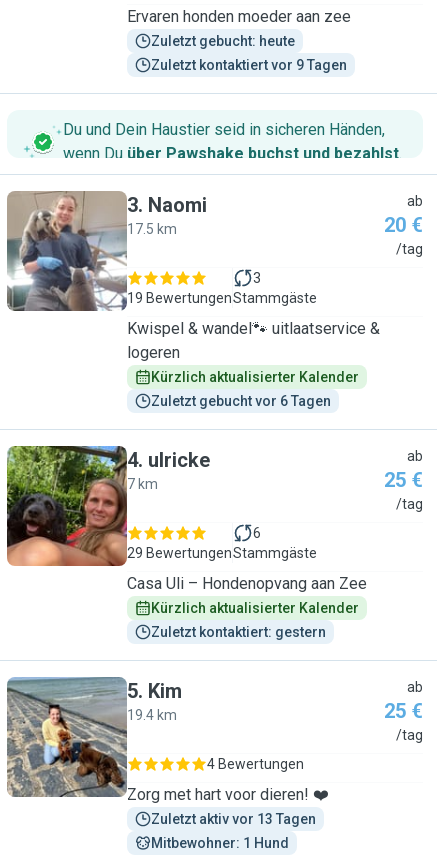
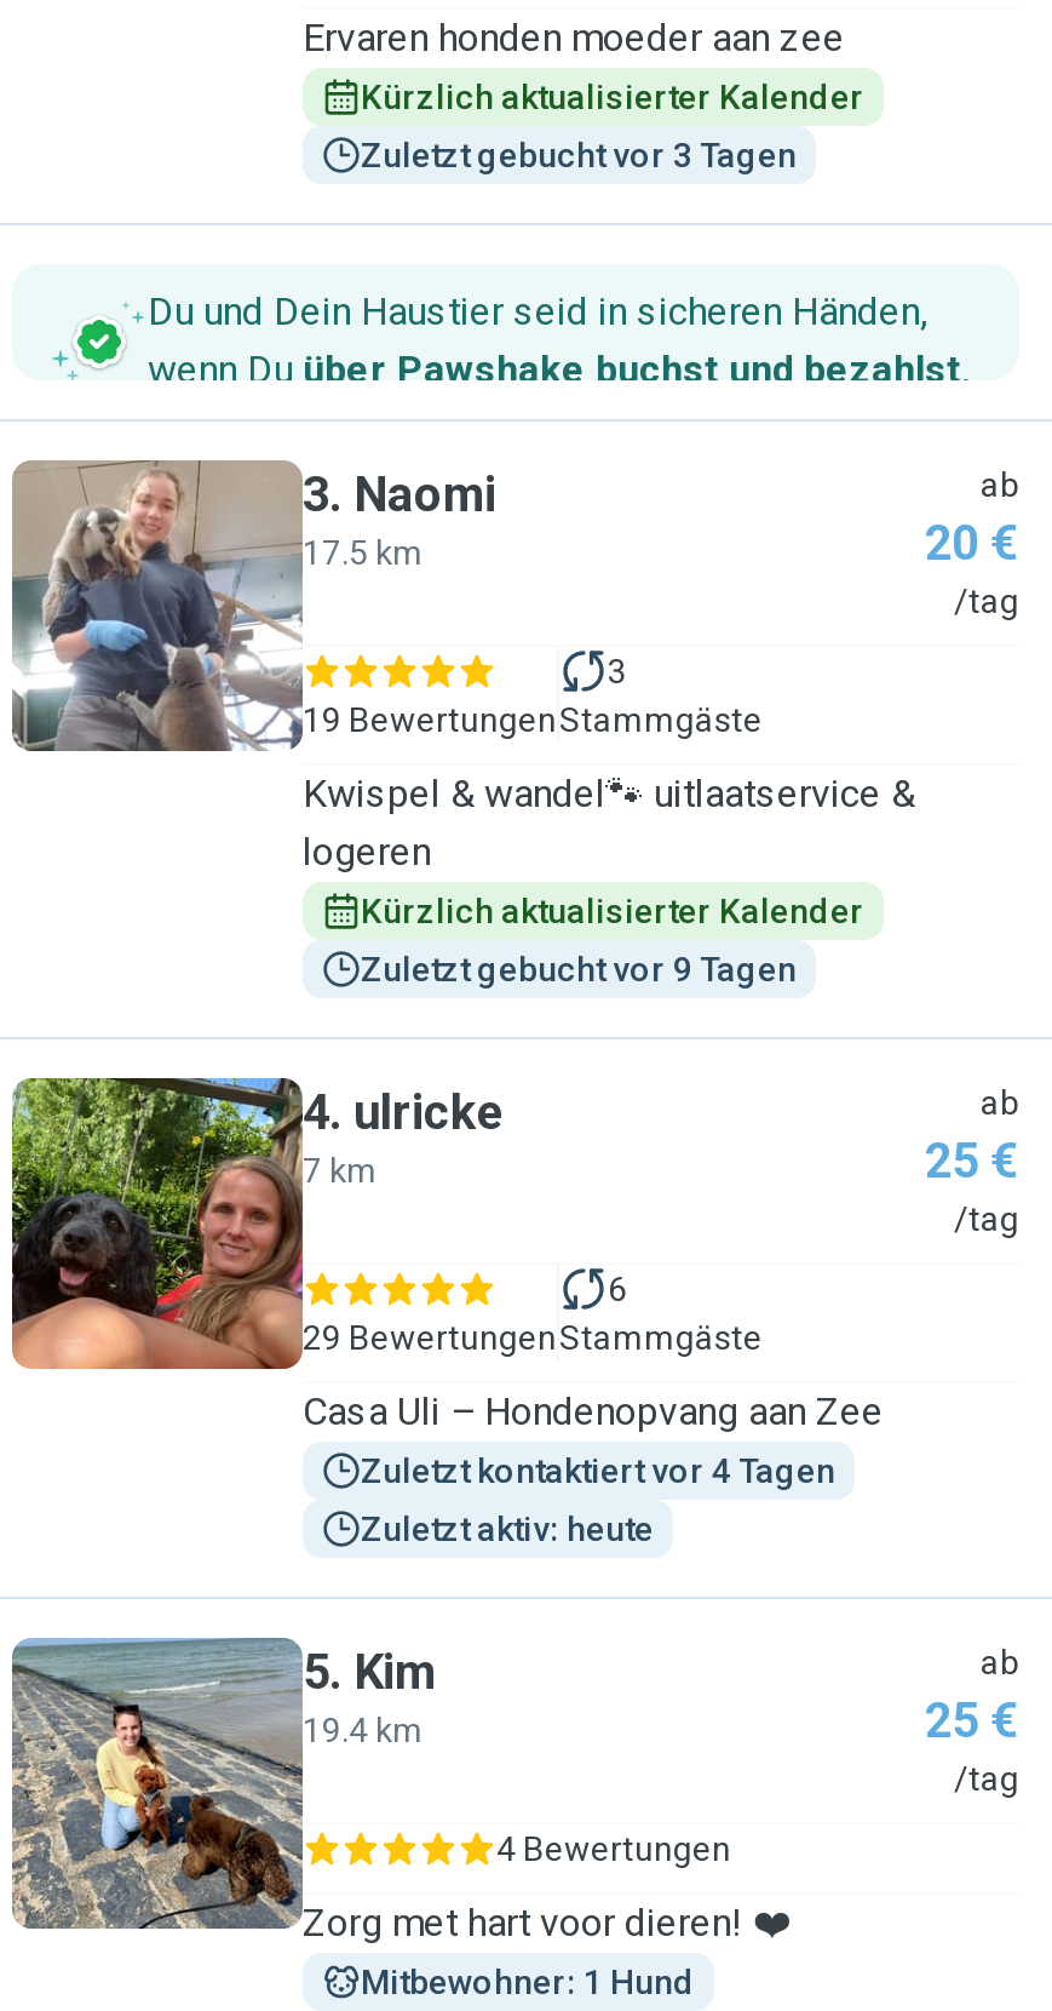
- Zuletzt gebucht: heute
+ Kürzlich aktualisierter Kalender

- Zuletzt kontaktiert vor 9 Tagen
+ Zuletzt gebucht vor 3 Tagen

- Zuletzt gebucht vor 6 Tagen
+ Zuletzt gebucht vor 9 Tagen

- Kürzlich aktualisierter Kalender
+ Zuletzt kontaktiert vor 4 Tagen

- Zuletzt kontaktiert: gestern
+ Zuletzt aktiv: heute

- Zuletzt aktiv vor 13 Tagen
